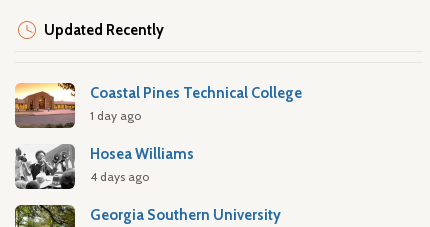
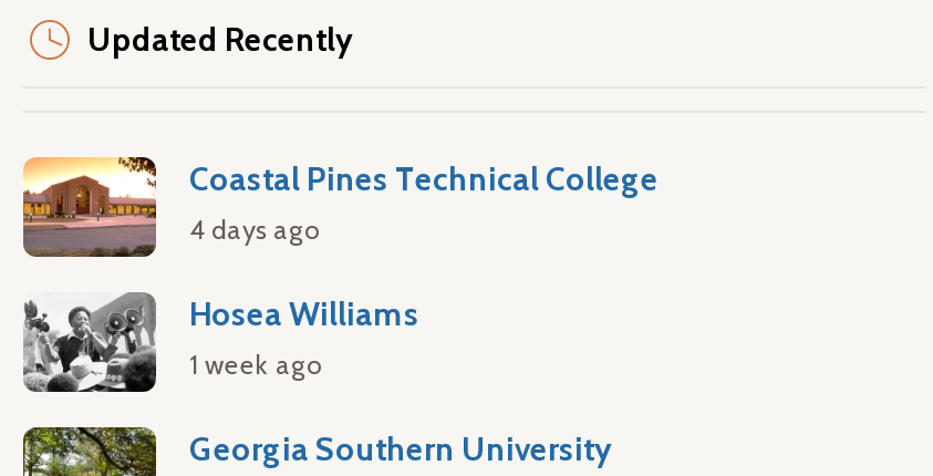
- 1 day ago
+ 4 days ago

- 4 days ago
+ 1 week ago
